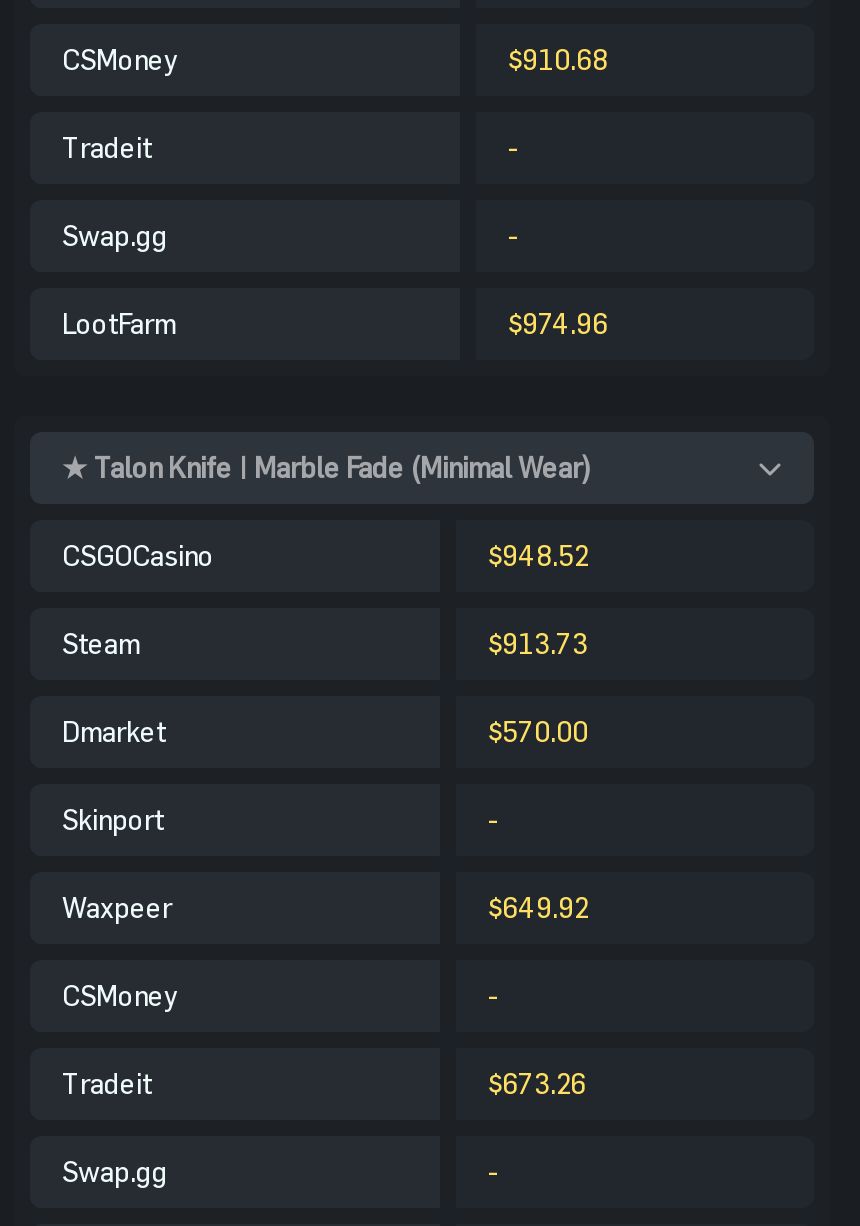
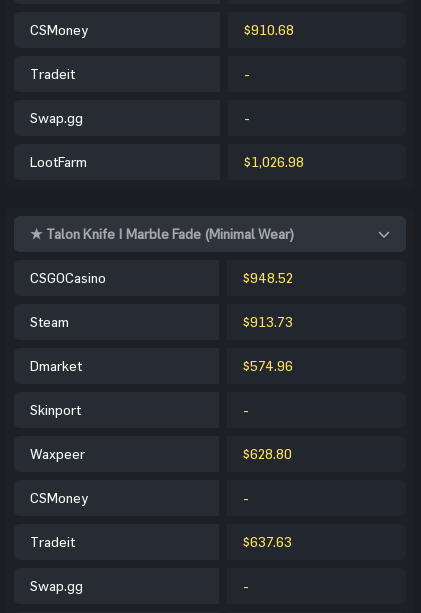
- $974.96
+ $1,026.98

- $570.00
+ $574.96

- $649.92
+ $628.80

- $673.26
+ $637.63
